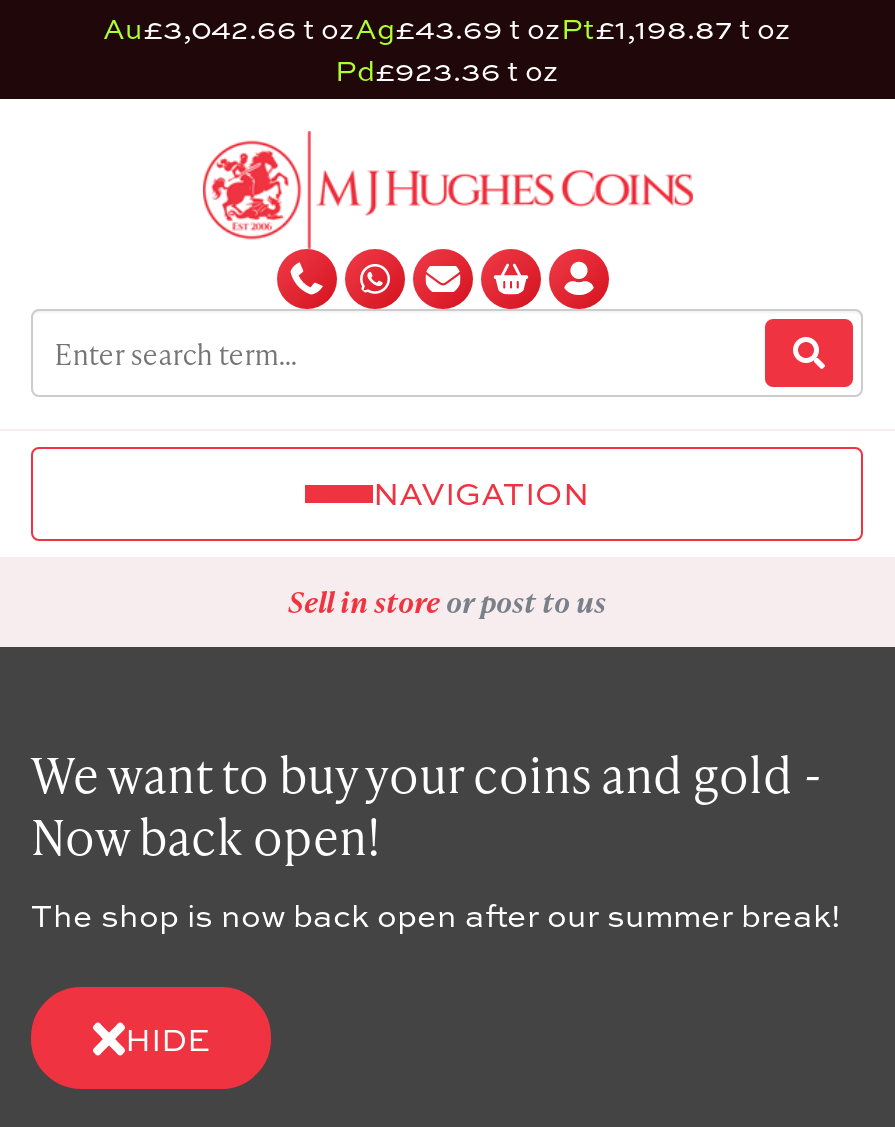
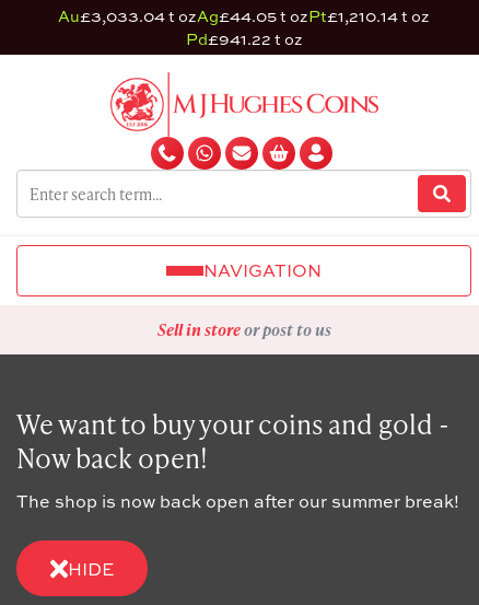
- Au£3,042.66 t ozAg£43.69 t ozPt£1,198.87 t oz
+ Au£3,033.04 t ozAg£44.05 t ozPt£1,210.14 t oz

- Pd£923.36 t oz
+ Pd£941.22 t oz
